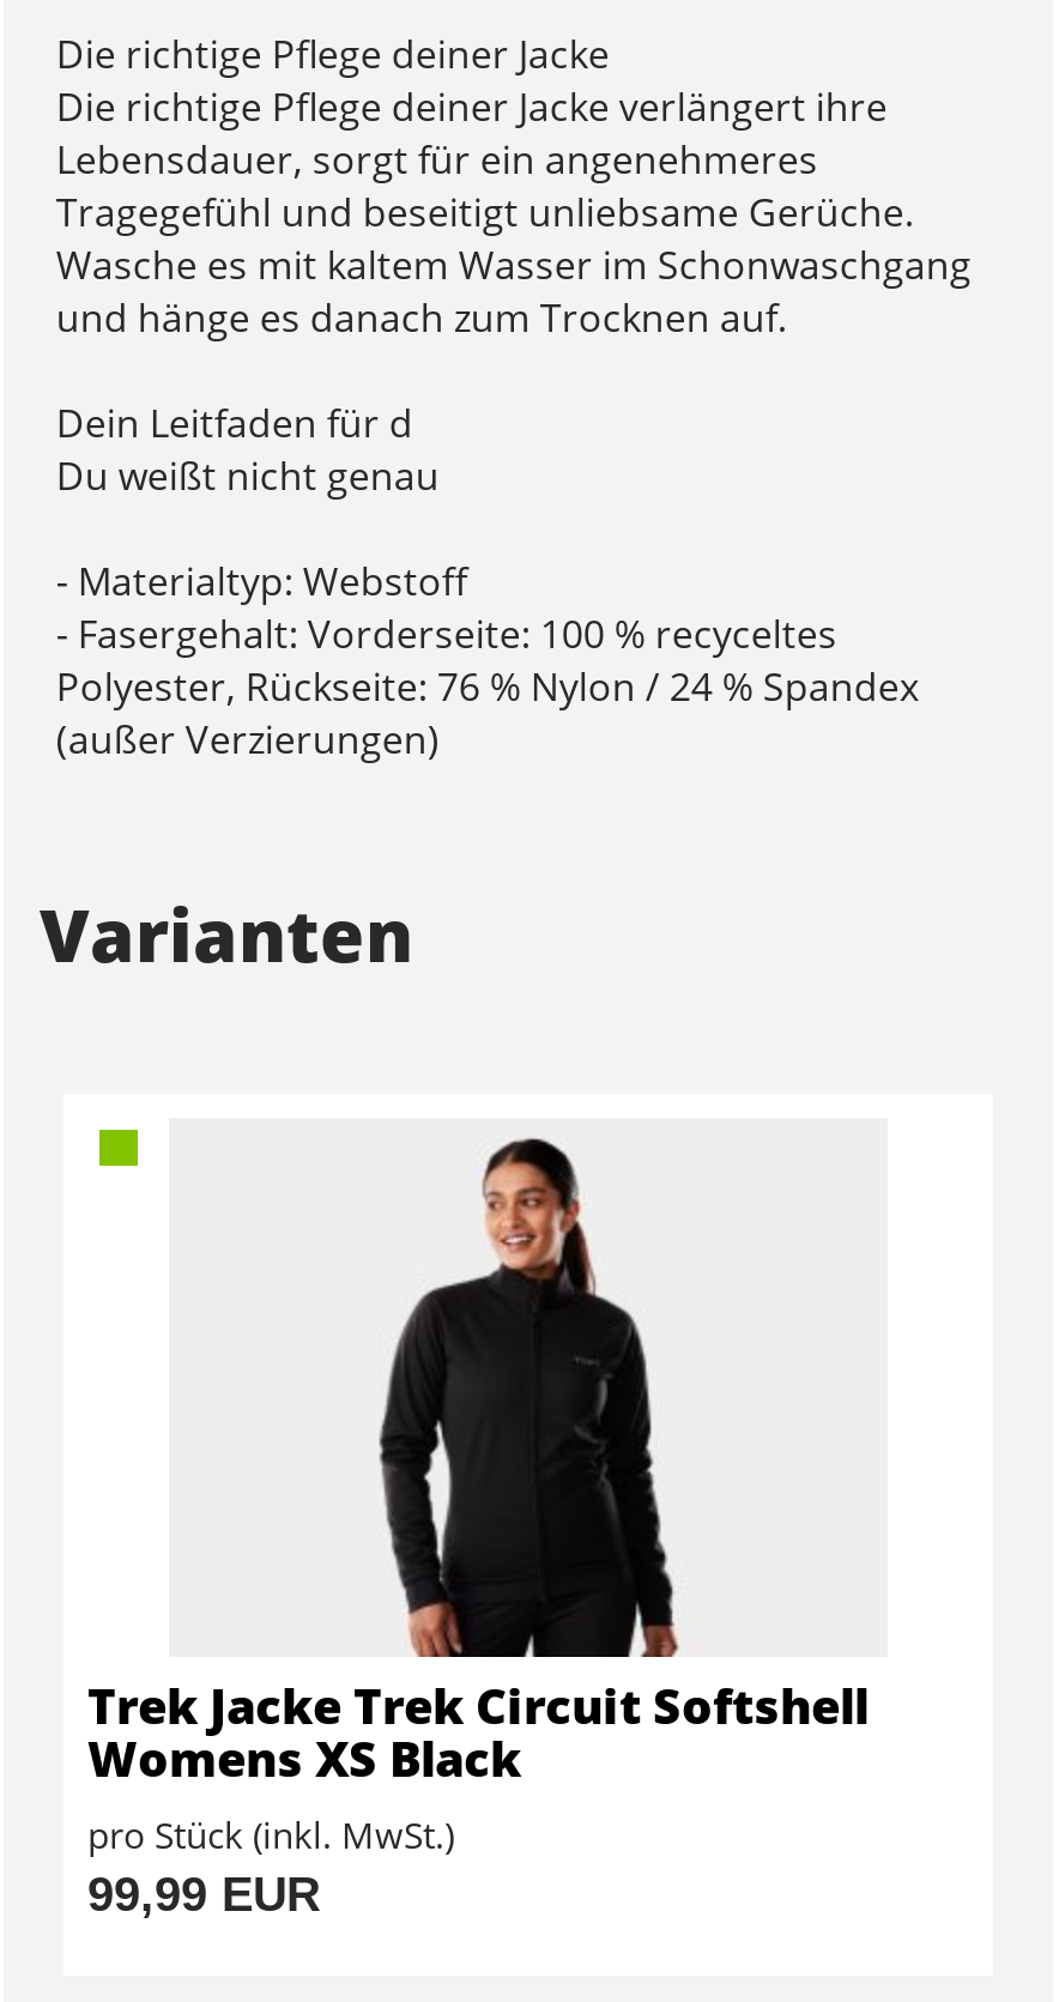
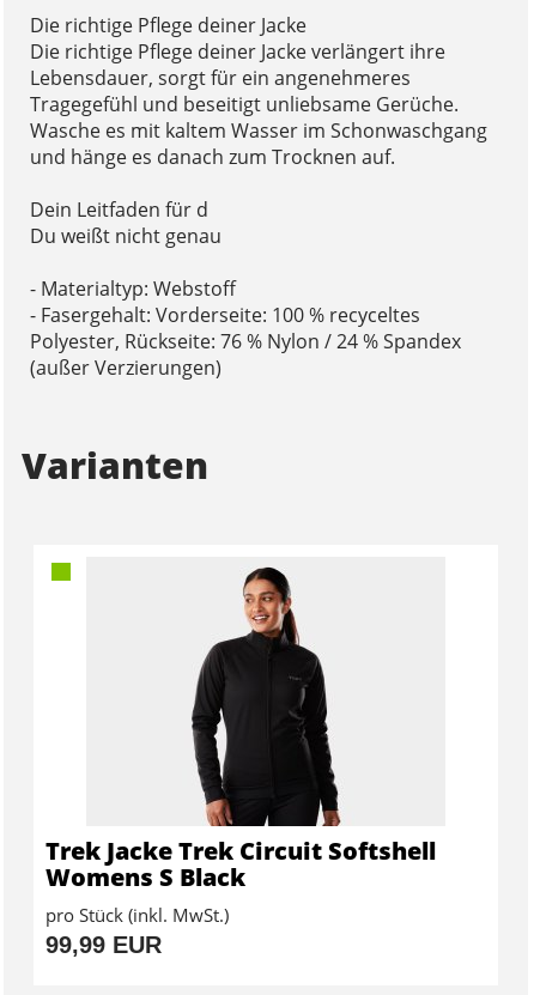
- Womens XS Black
+ Womens S Black
